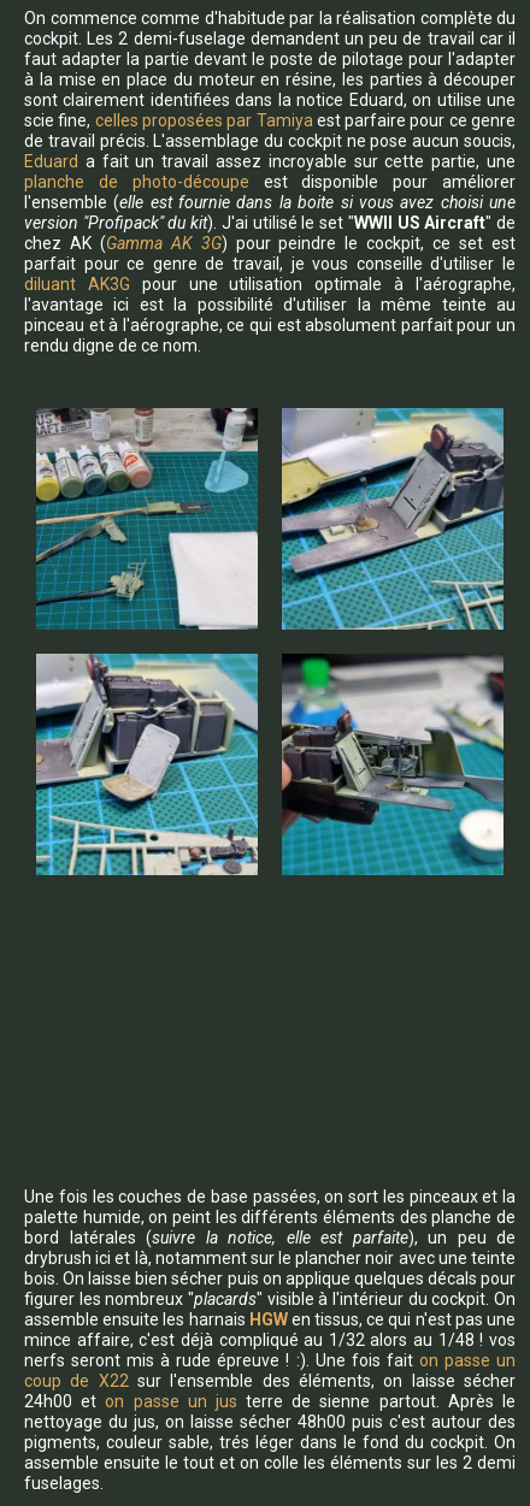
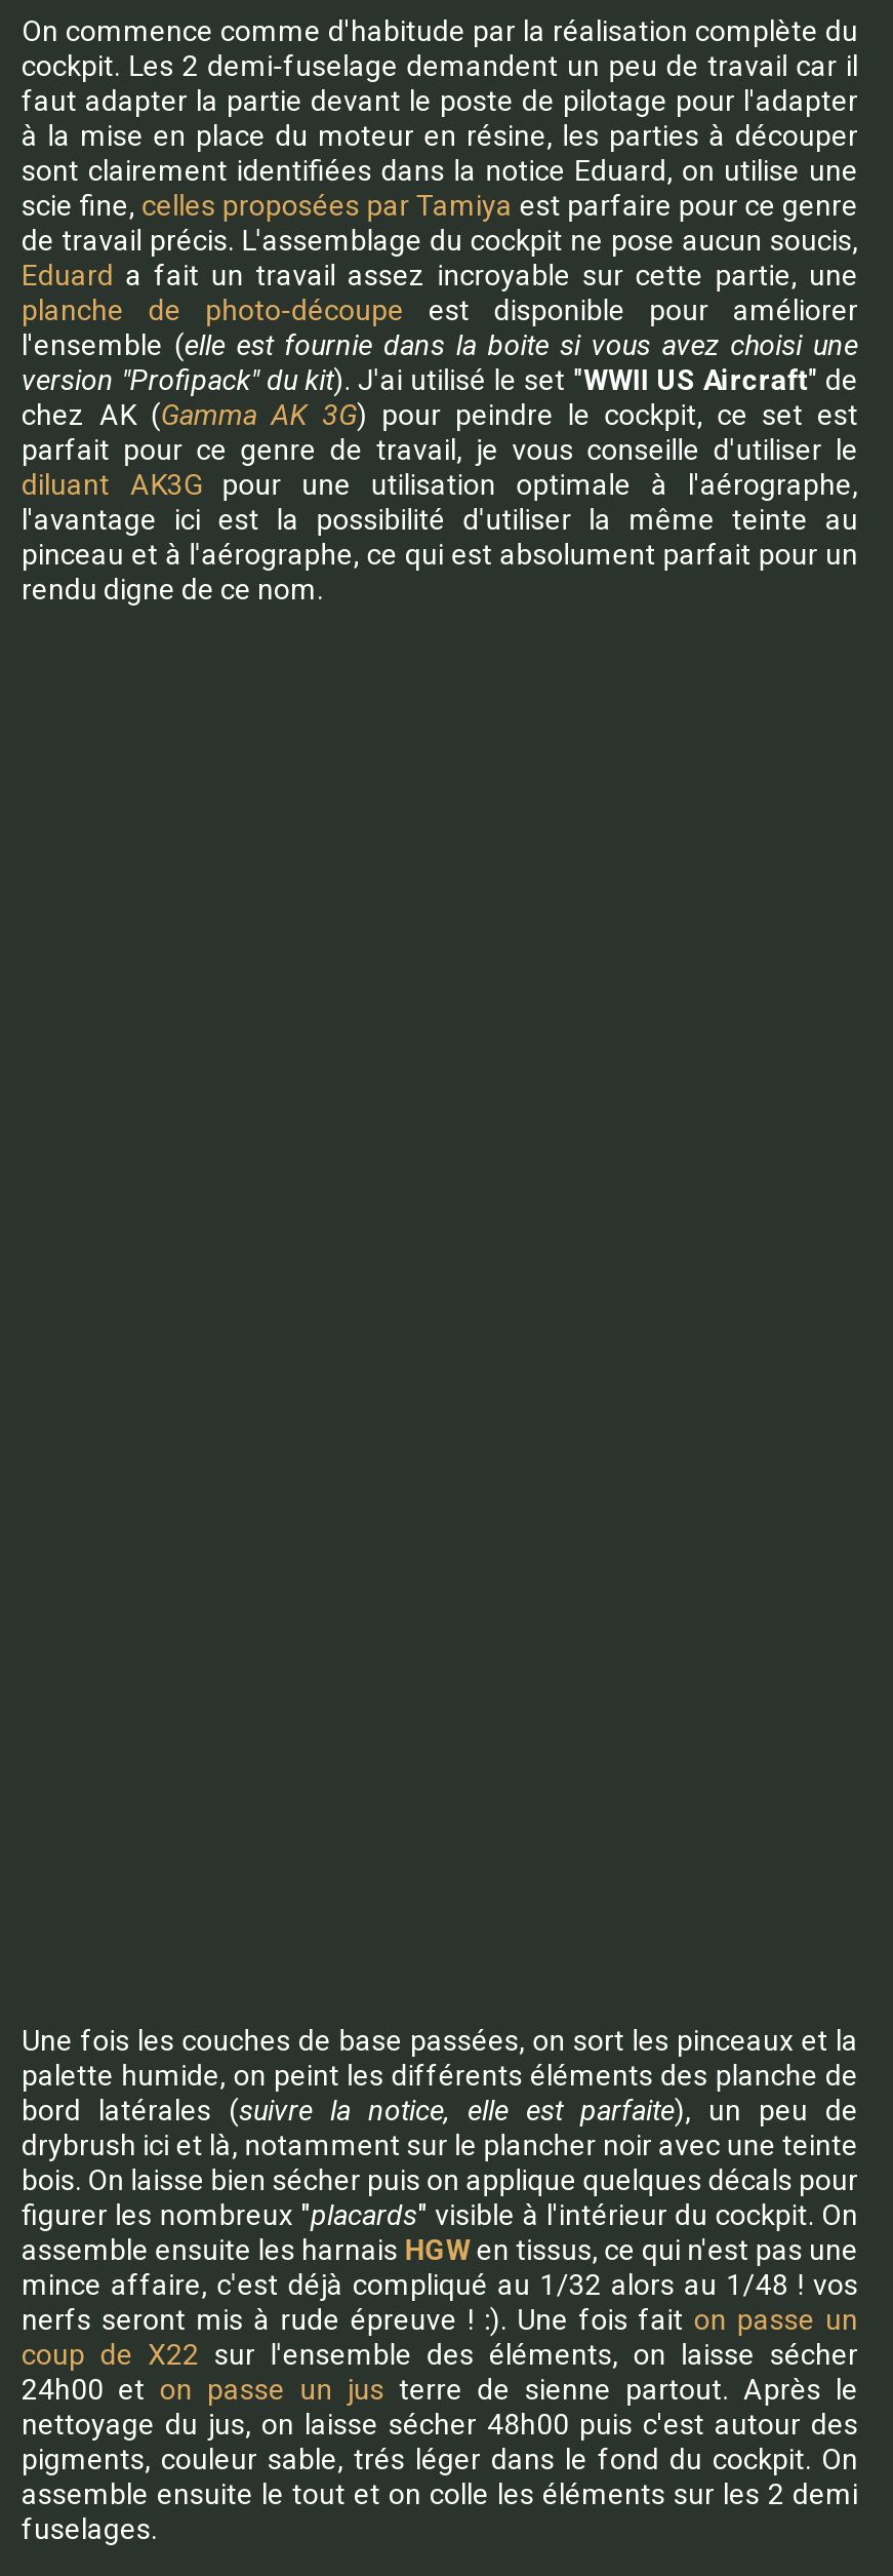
- [image]

- [image]

- [image]

- [image]
